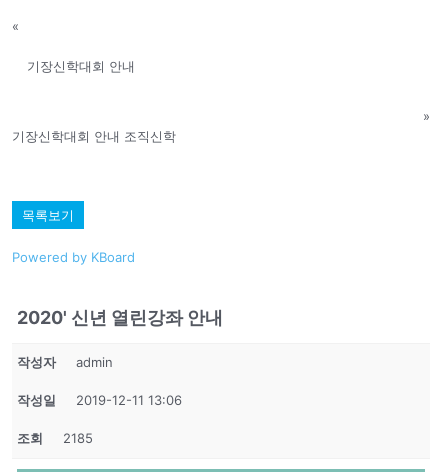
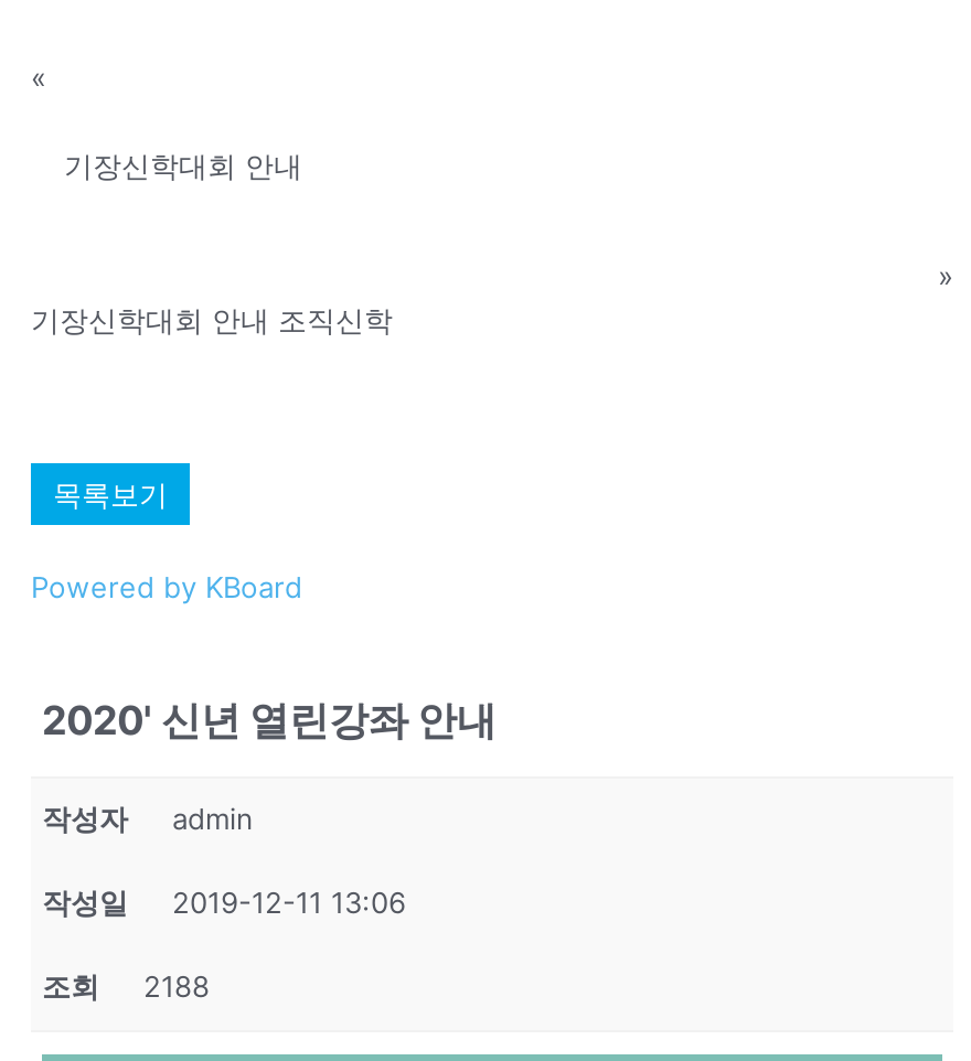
- 조회 2185
+ 조회 2188
